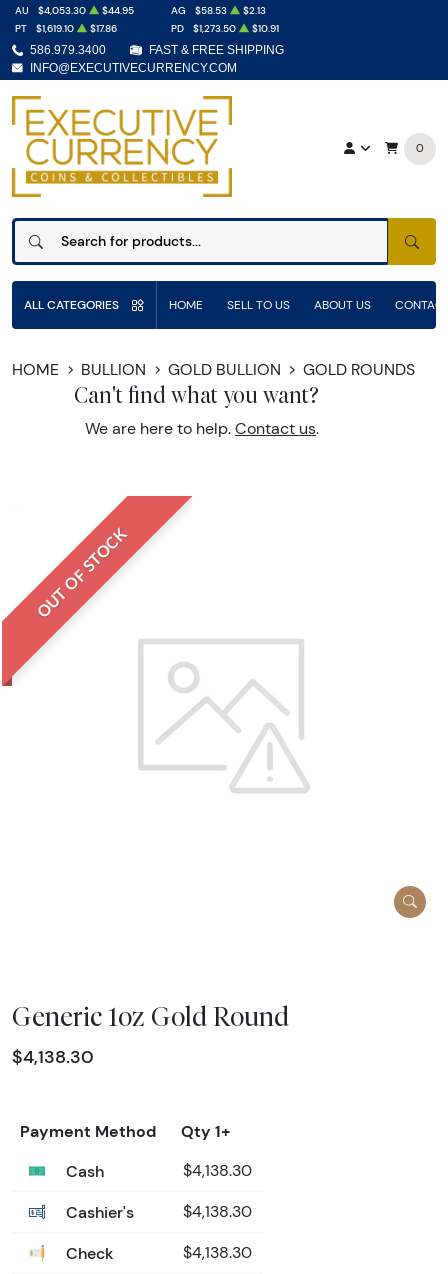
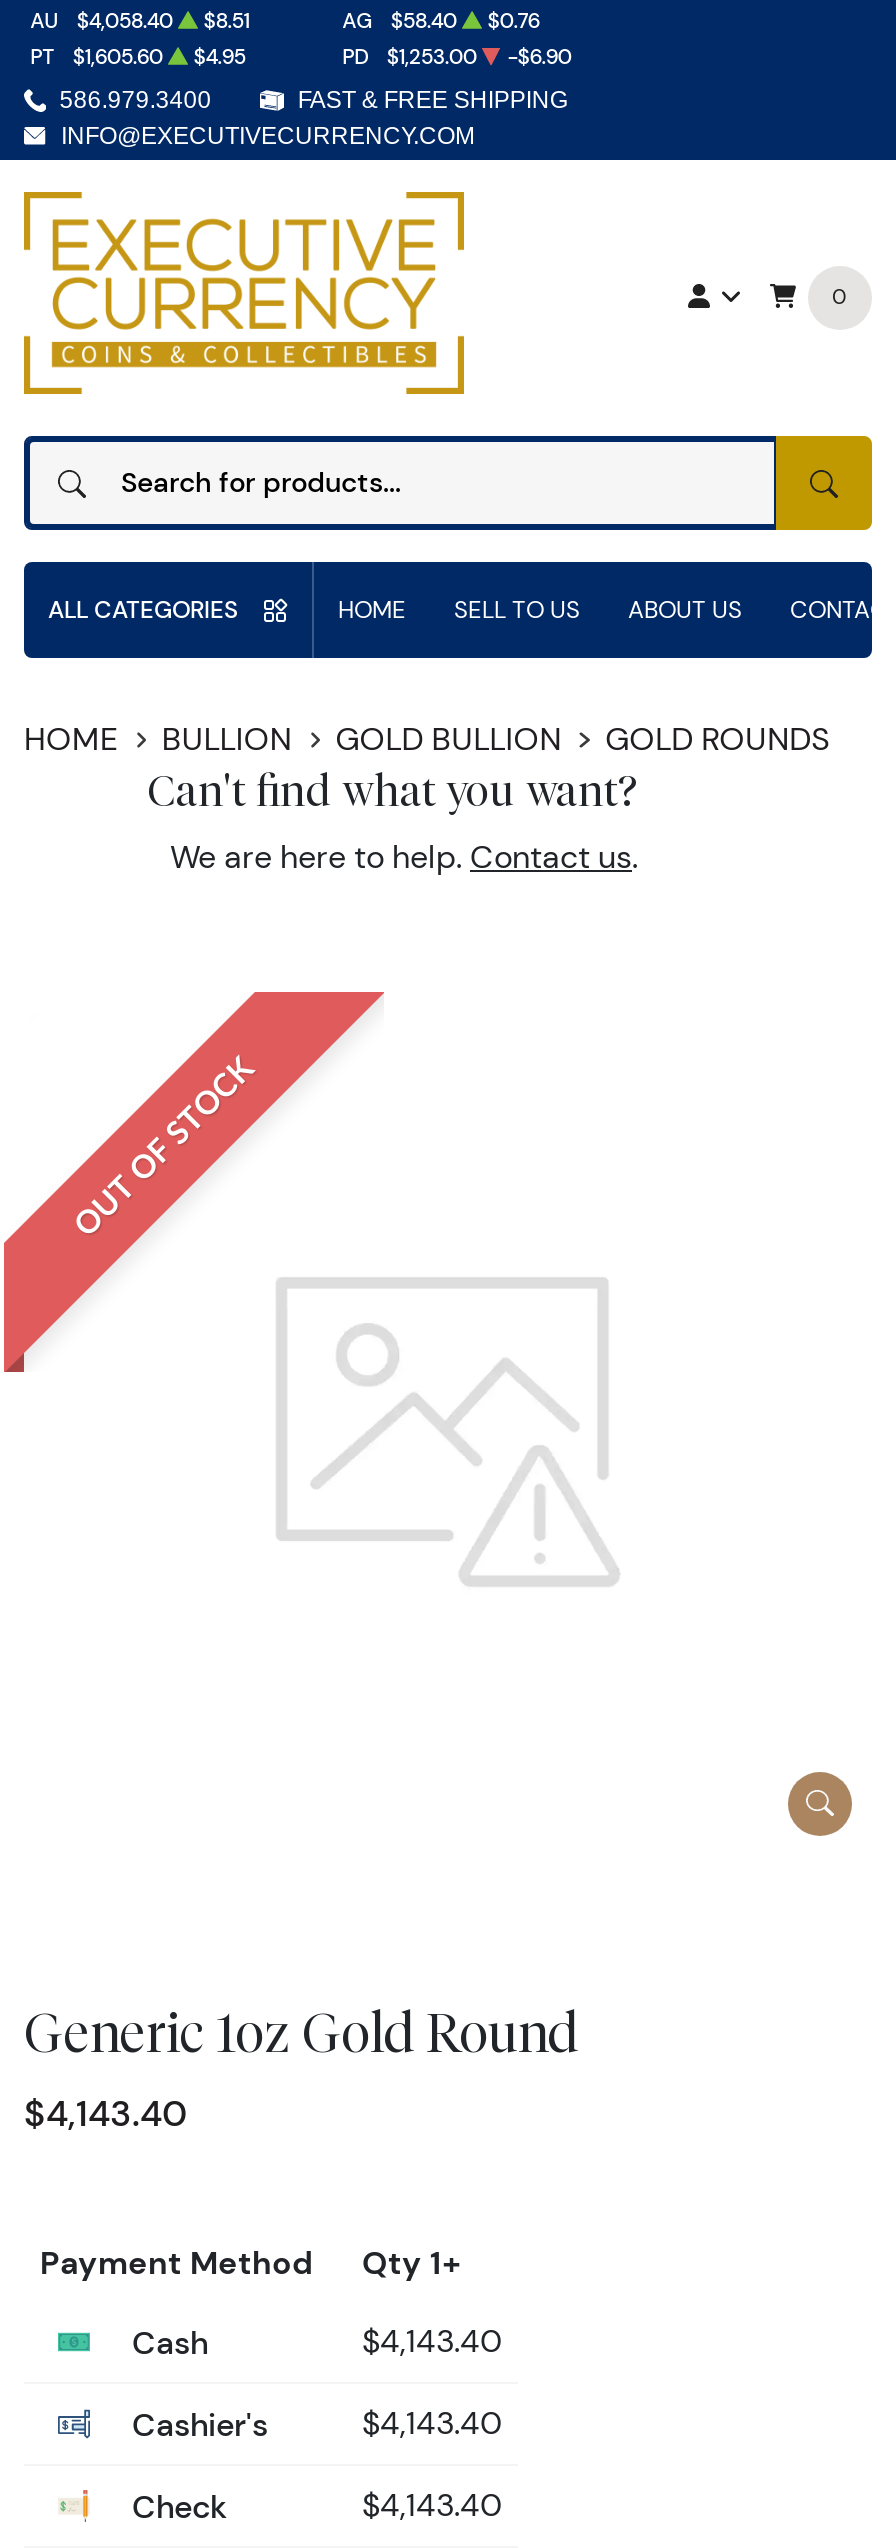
- $4,053.30
+ $4,058.40

- $44.95
+ $8.51

- $58.53
+ $58.40

- $2.13
+ $0.76

- $1,619.10
+ $1,605.60

- $17.86
+ $4.95

- $1,273.50
+ $1,253.00

- $10.91
+ -$6.90

- $4,138.30
+ $4,143.40

- $4,138.30
+ $4,143.40

- $4,138.30
+ $4,143.40

- $4,138.30
+ $4,143.40
